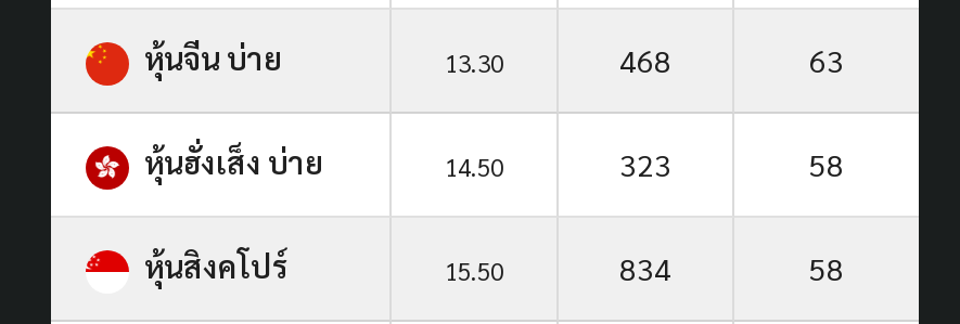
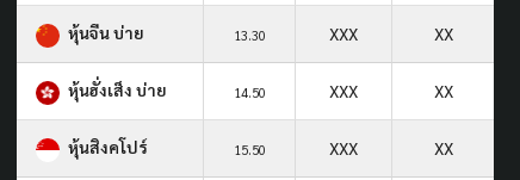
- 468
- 63
+ XXX
+ XX

- 323
- 58
+ XXX
+ XX

- 834
- 58
+ XXX
+ XX
